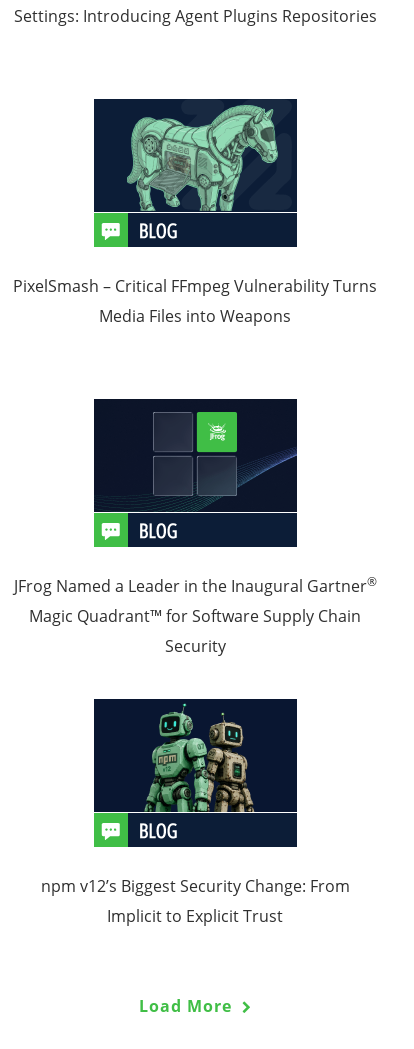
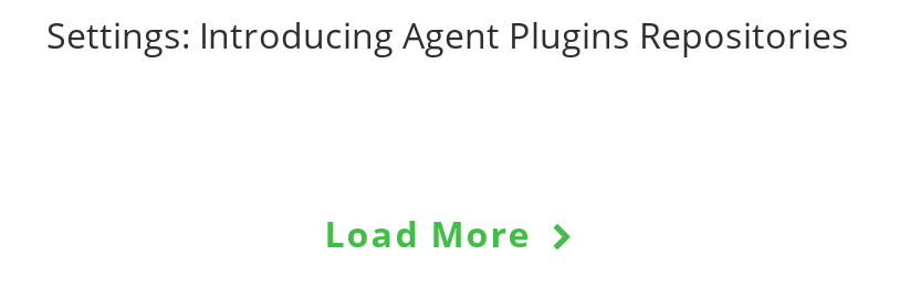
- [image]
- PixelSmash – Critical FFmpeg Vulnerability Turns
- Media Files into Weapons

- [image]
- JFrog Named a Leader in the Inaugural Gartner®
- Magic Quadrant™ for Software Supply Chain
- Security

- [image]
- npm v12’s Biggest Security Change: From
- Implicit to Explicit Trust
